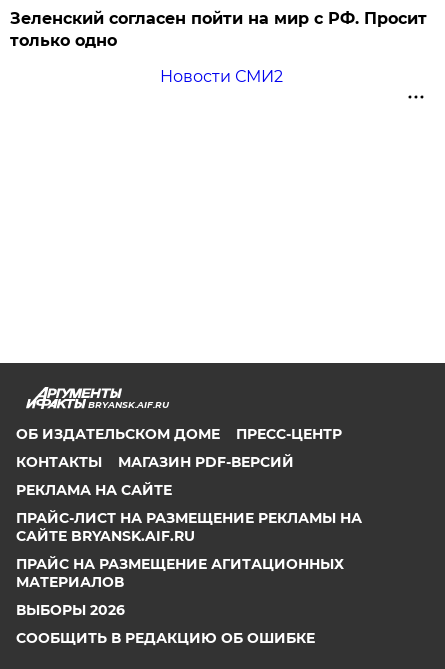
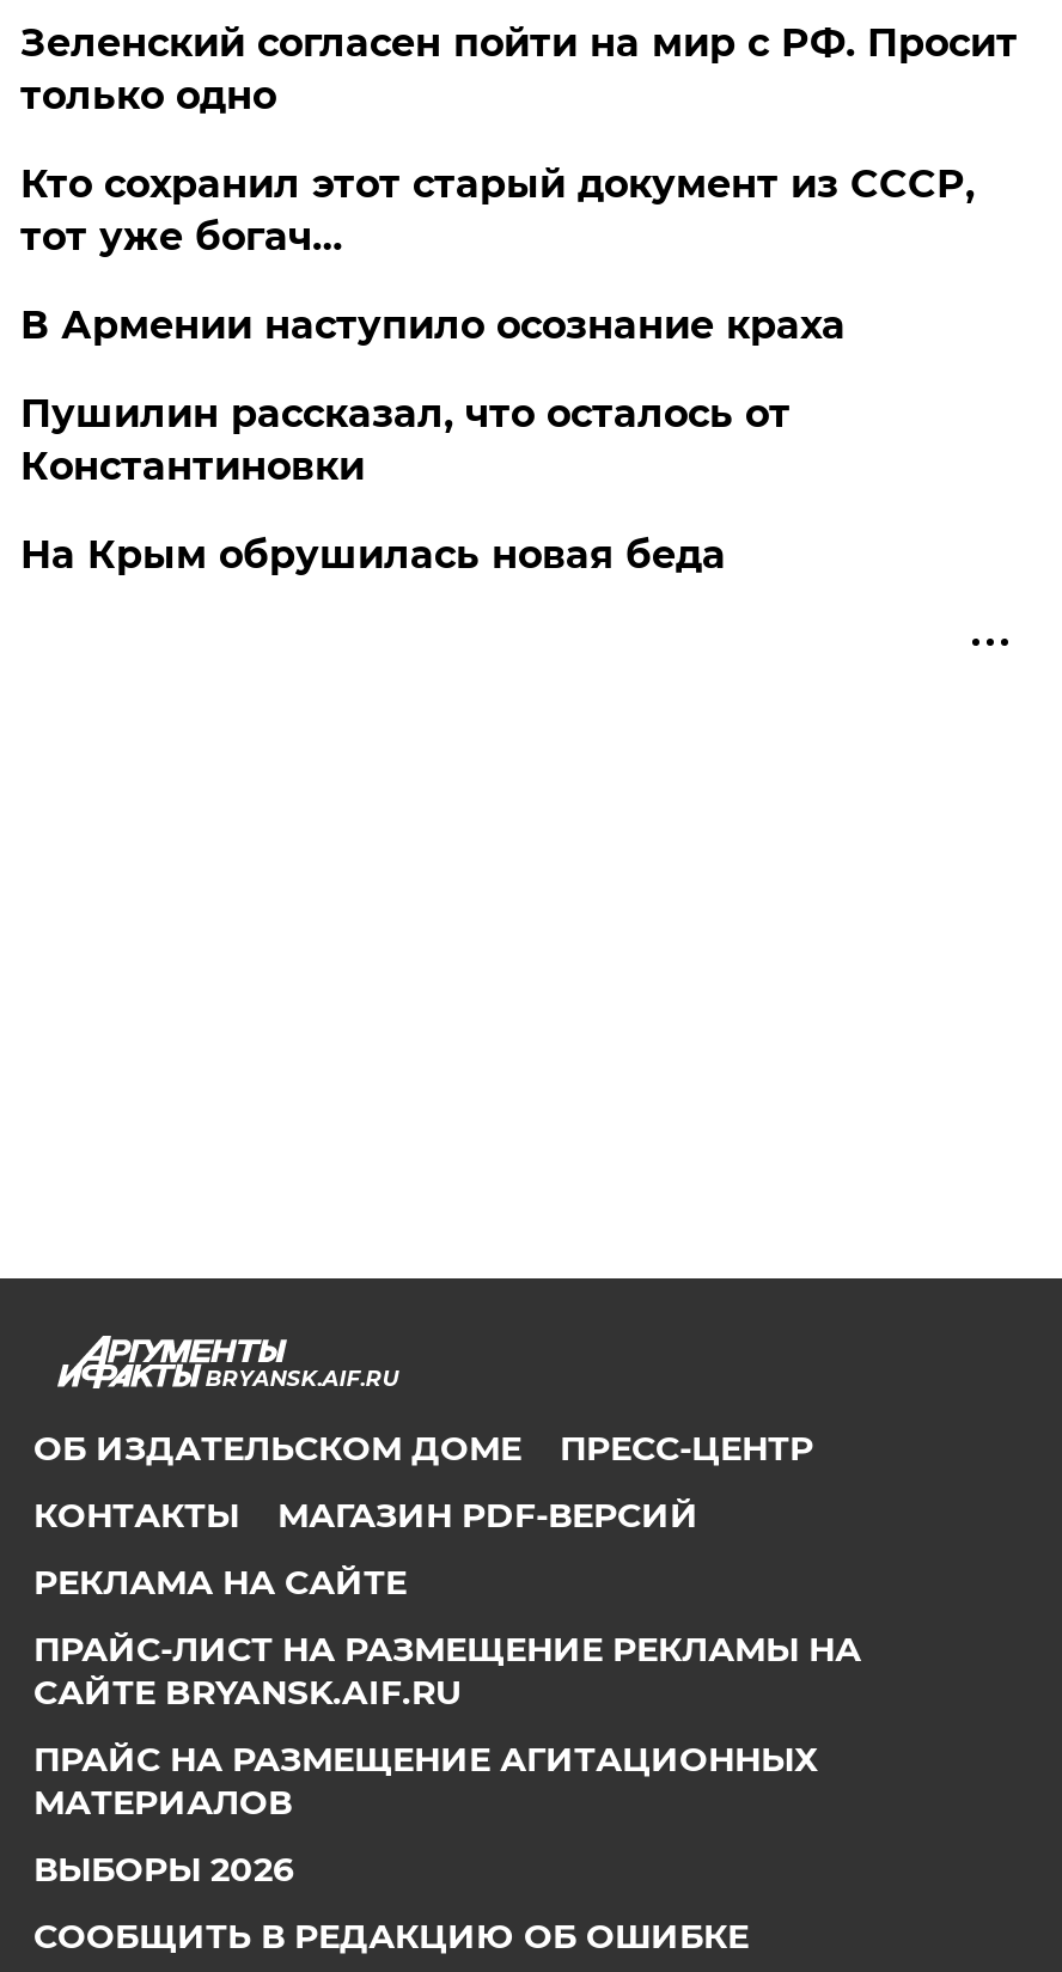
- Новости СМИ2
+ Кто сохранил этот старый документ из СССР,
+ тот уже богач…
+ В Армении наступило осознание краха
+ Пушилин рассказал, что осталось от
+ Константиновки
+ На Крым обрушилась новая беда
